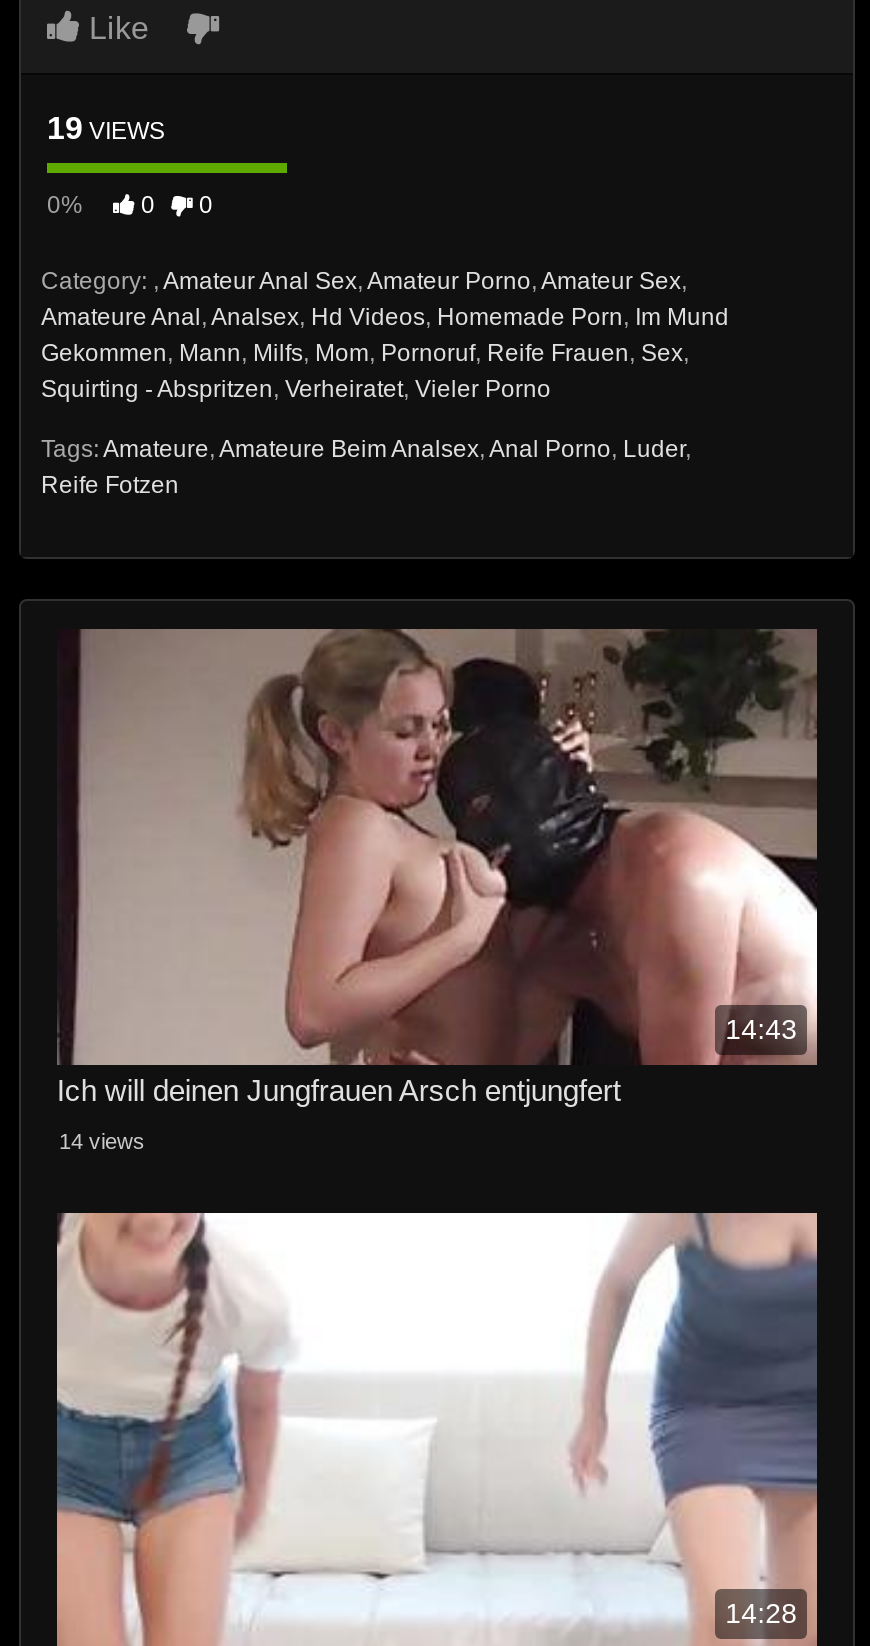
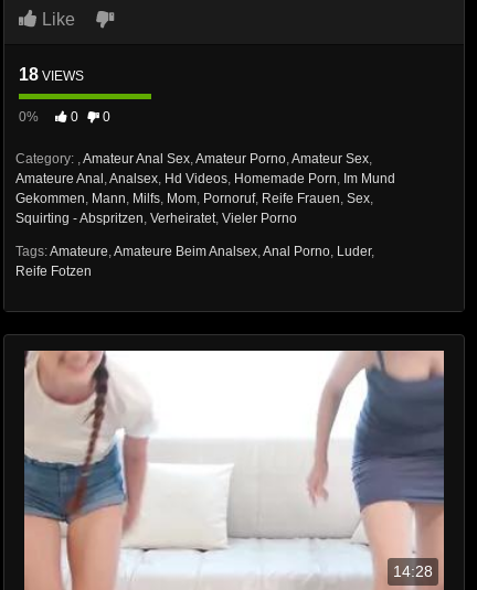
- 19 VIEWS
+ 18 VIEWS

- [image]
- 14:43
- Ich will deinen Jungfrauen Arsch entjungfert
- 14 views
